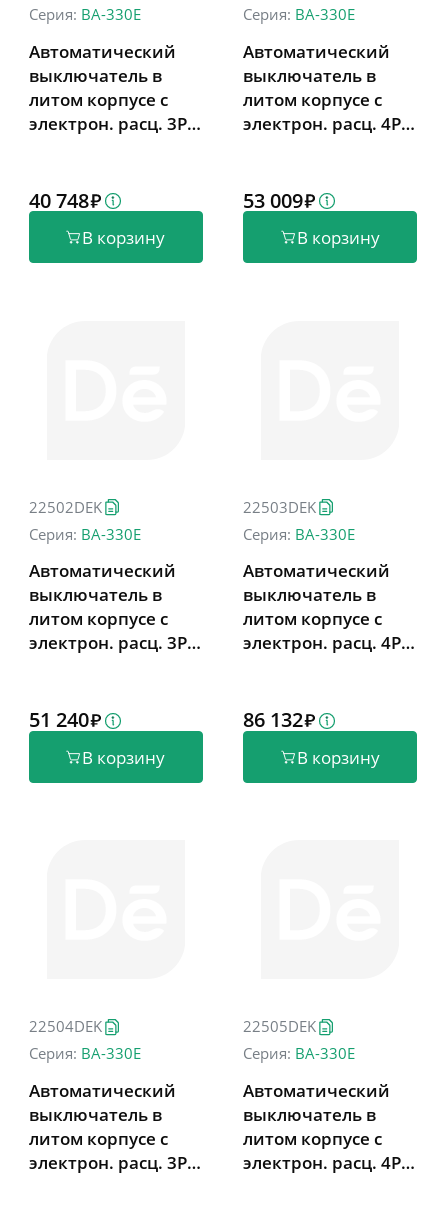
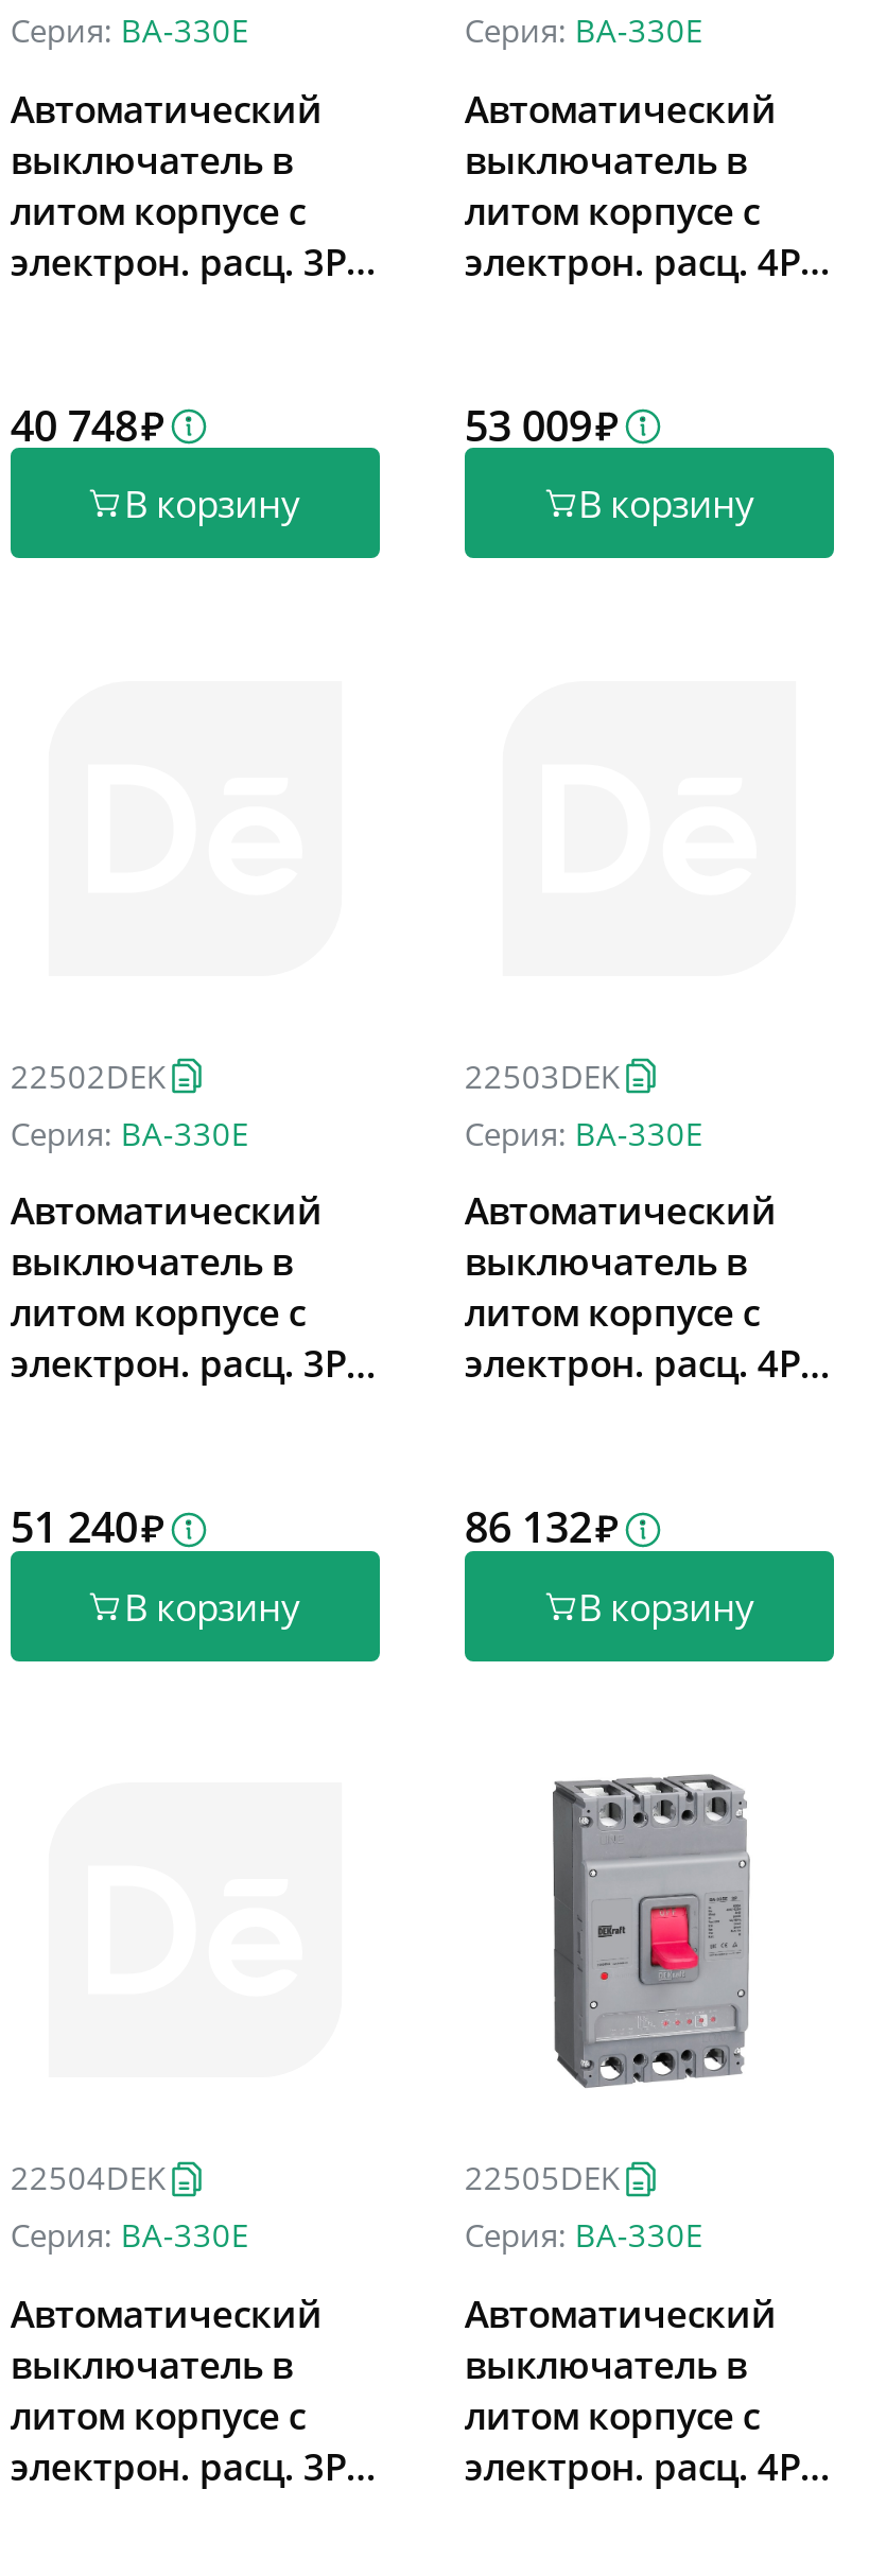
+ [image]
